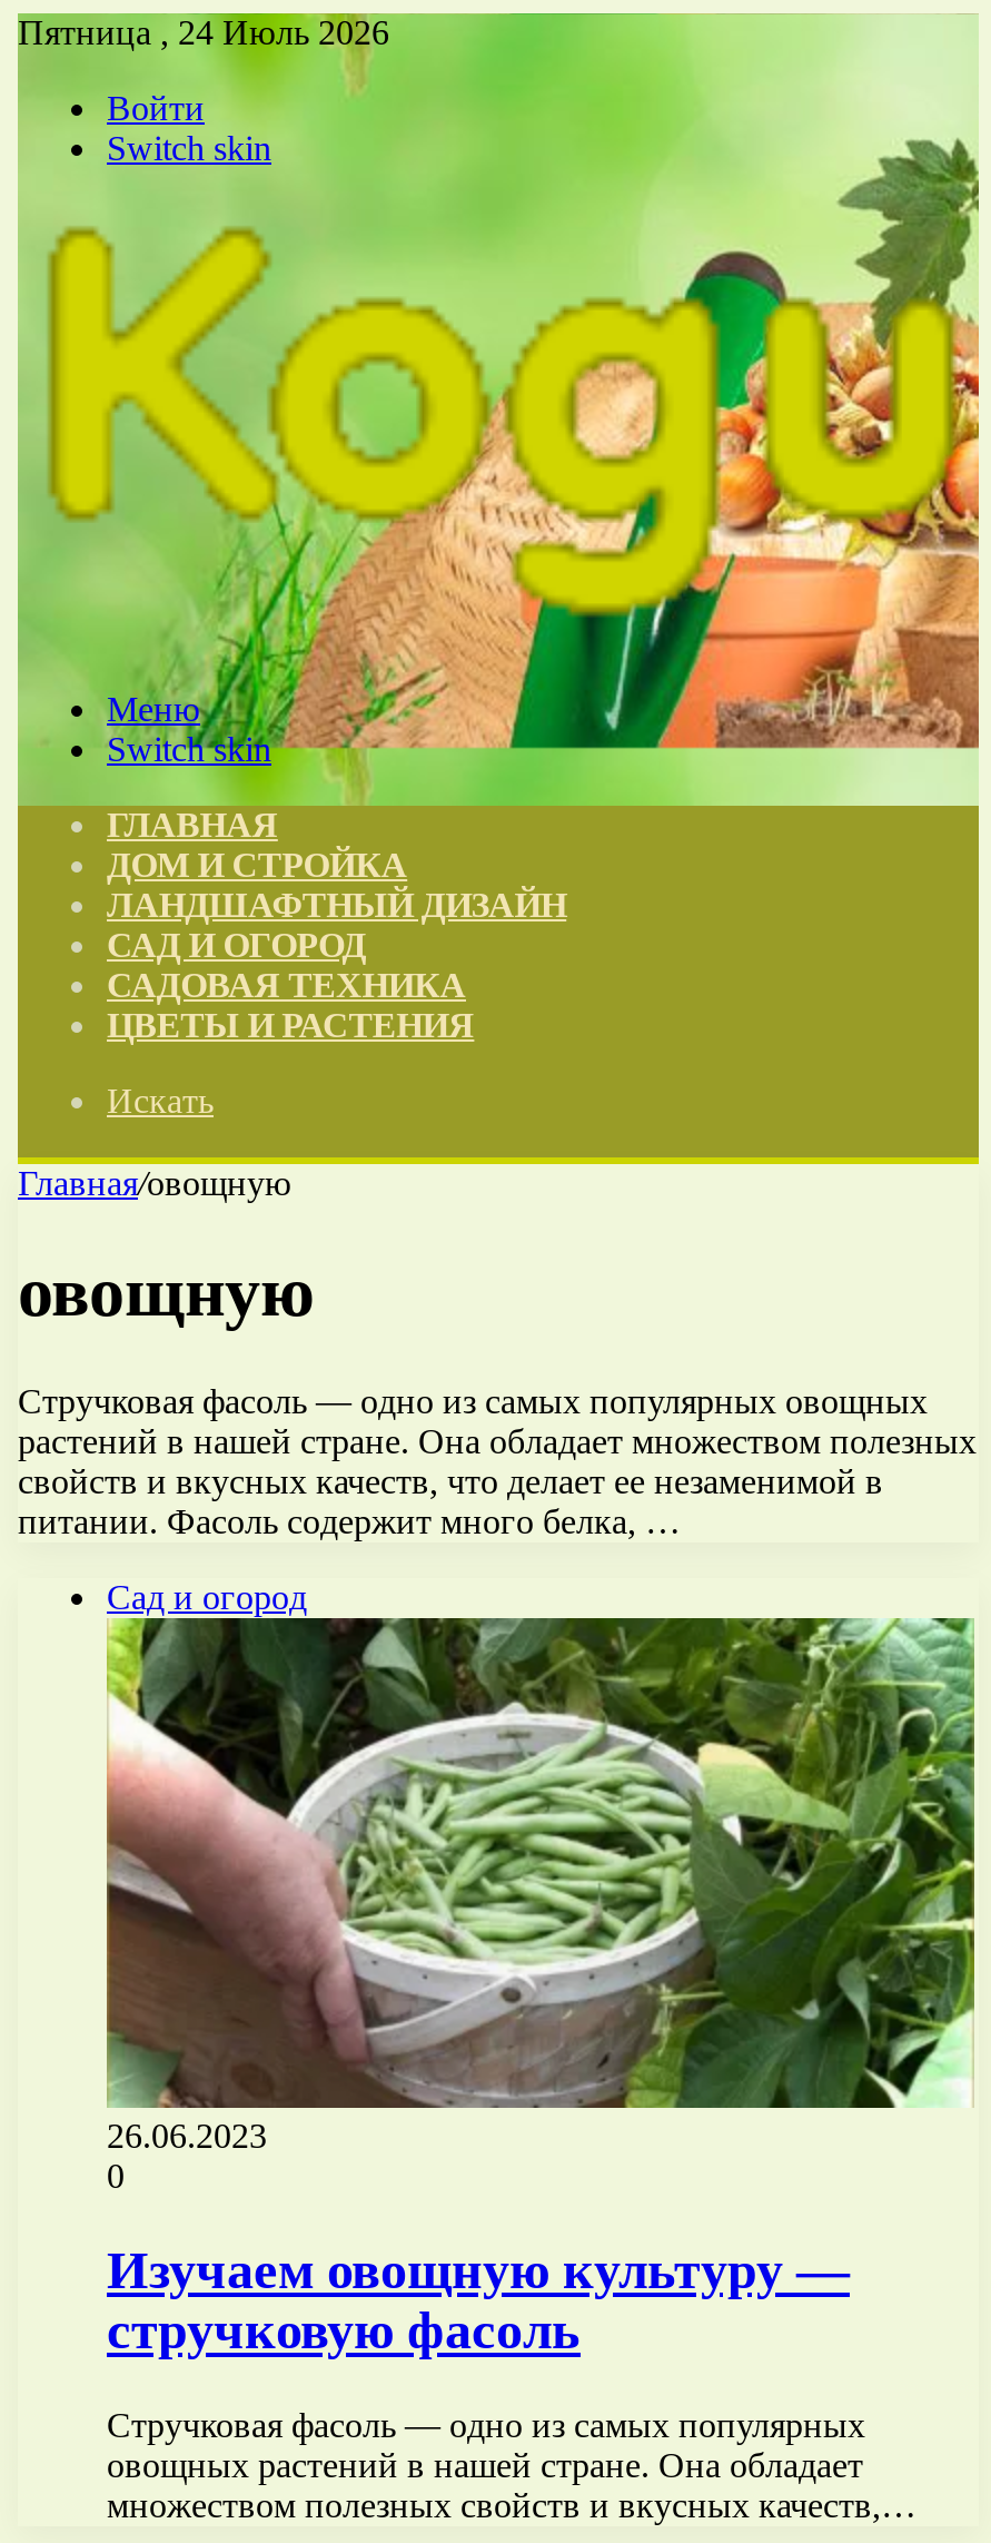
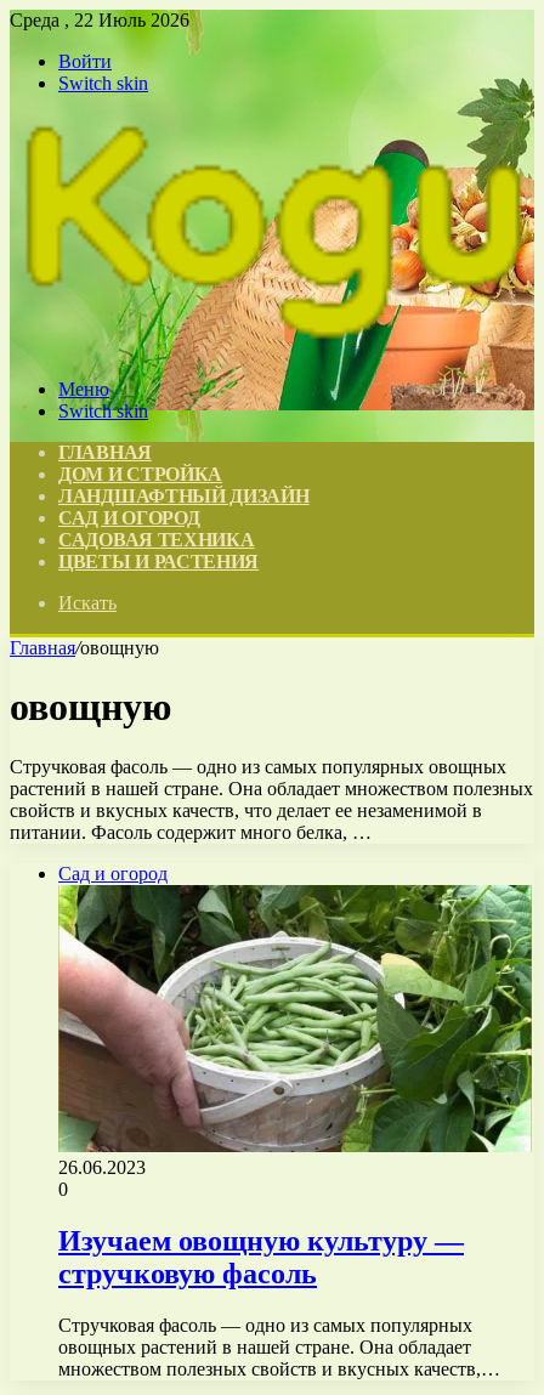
- Пятница , 24 Июль 2026
+ Среда , 22 Июль 2026
